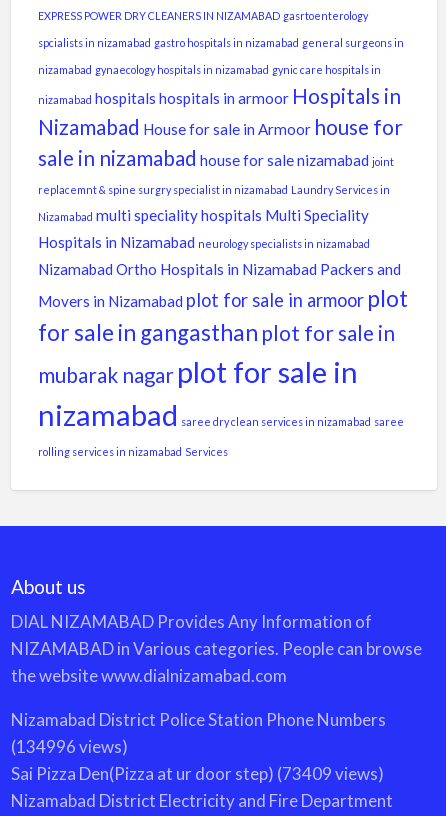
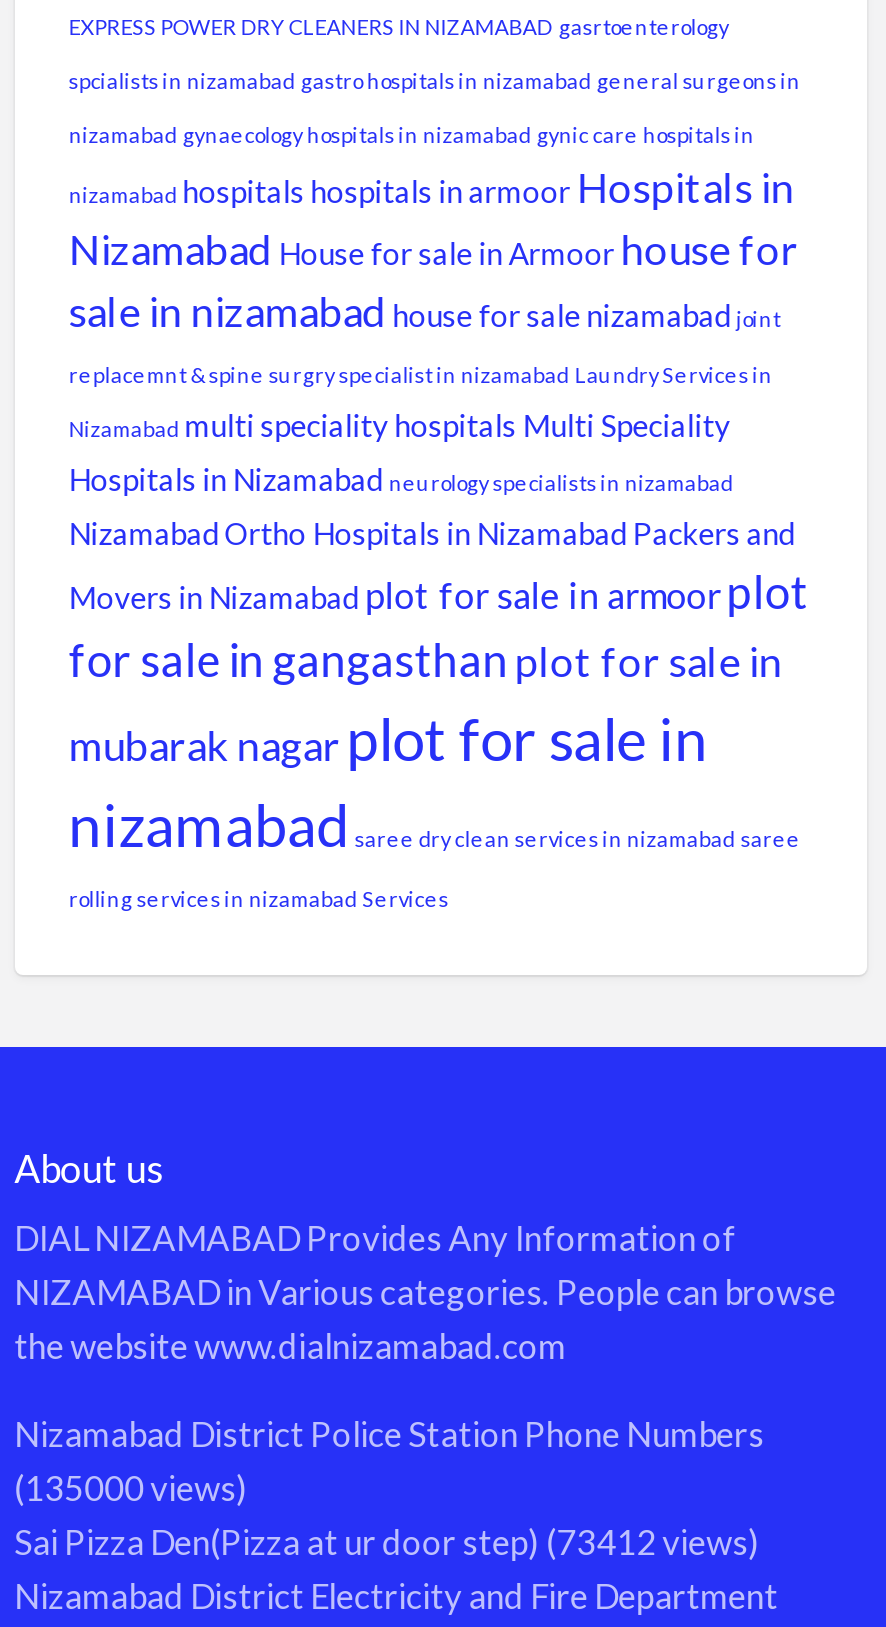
- (134996 views)
+ (135000 views)

- Sai Pizza Den(Pizza at ur door step) (73409 views)
+ Sai Pizza Den(Pizza at ur door step) (73412 views)
